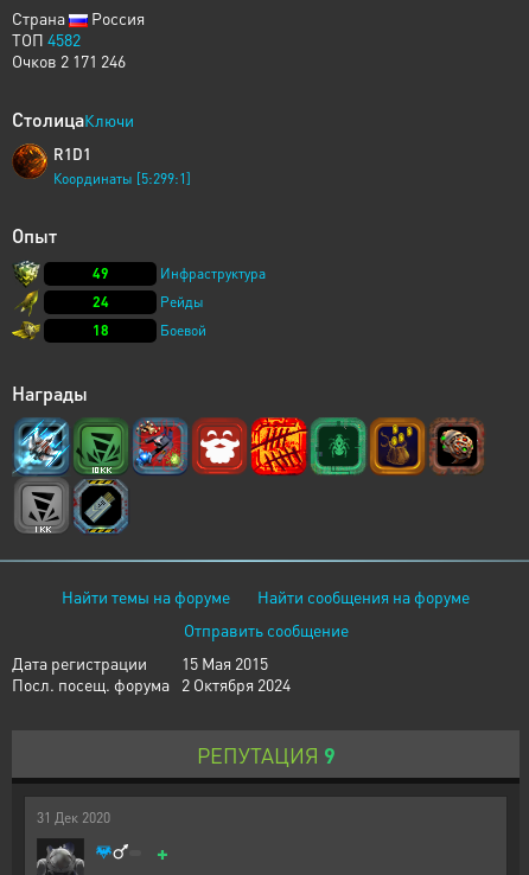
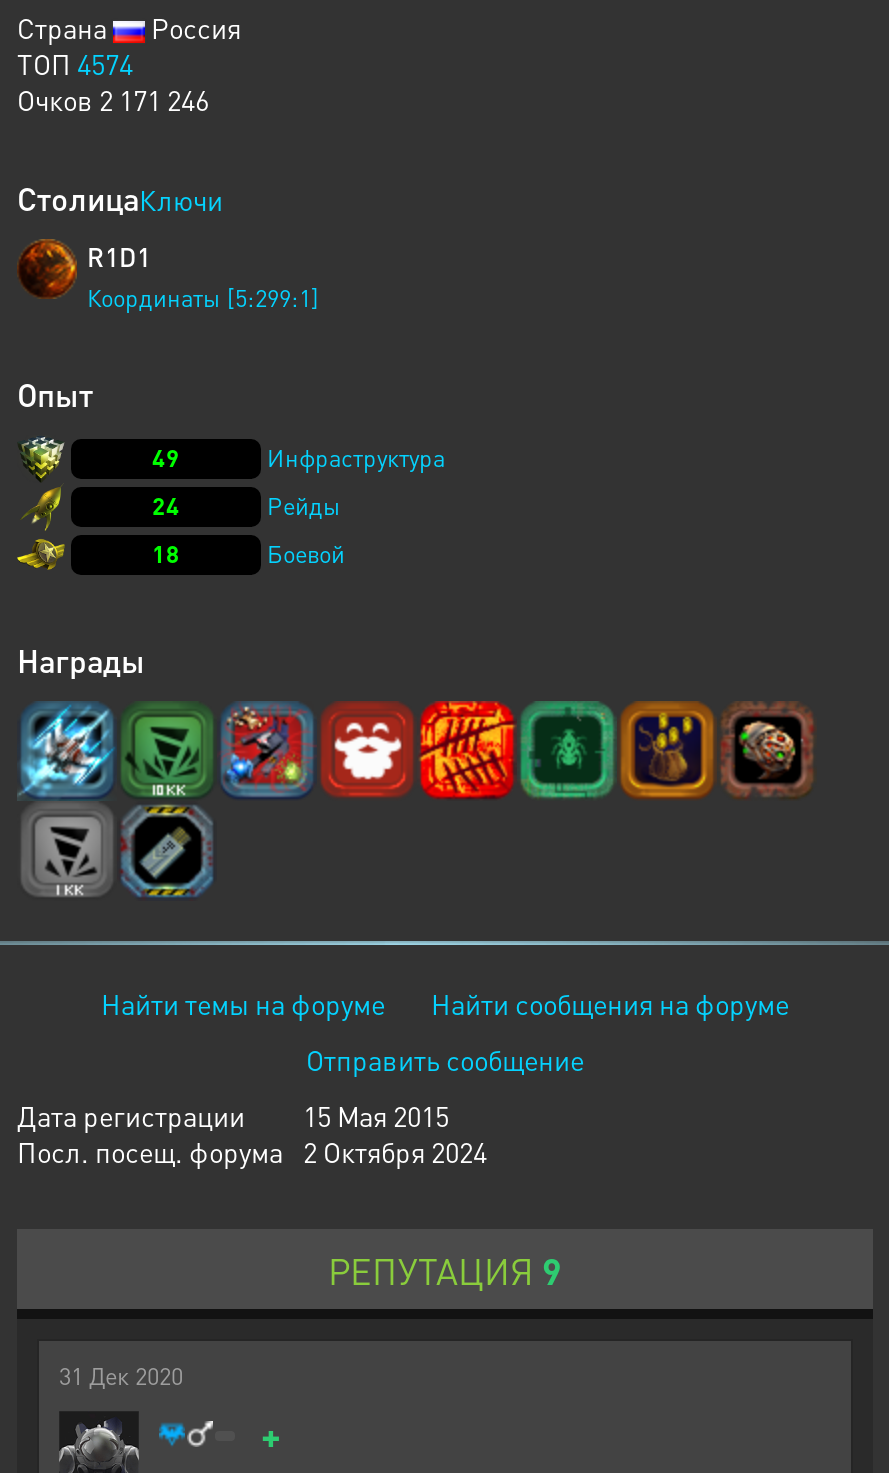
- ТОП 4582
+ ТОП 4574
